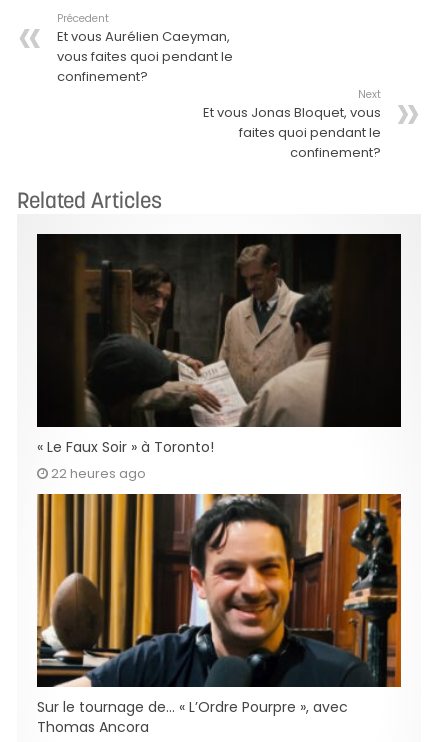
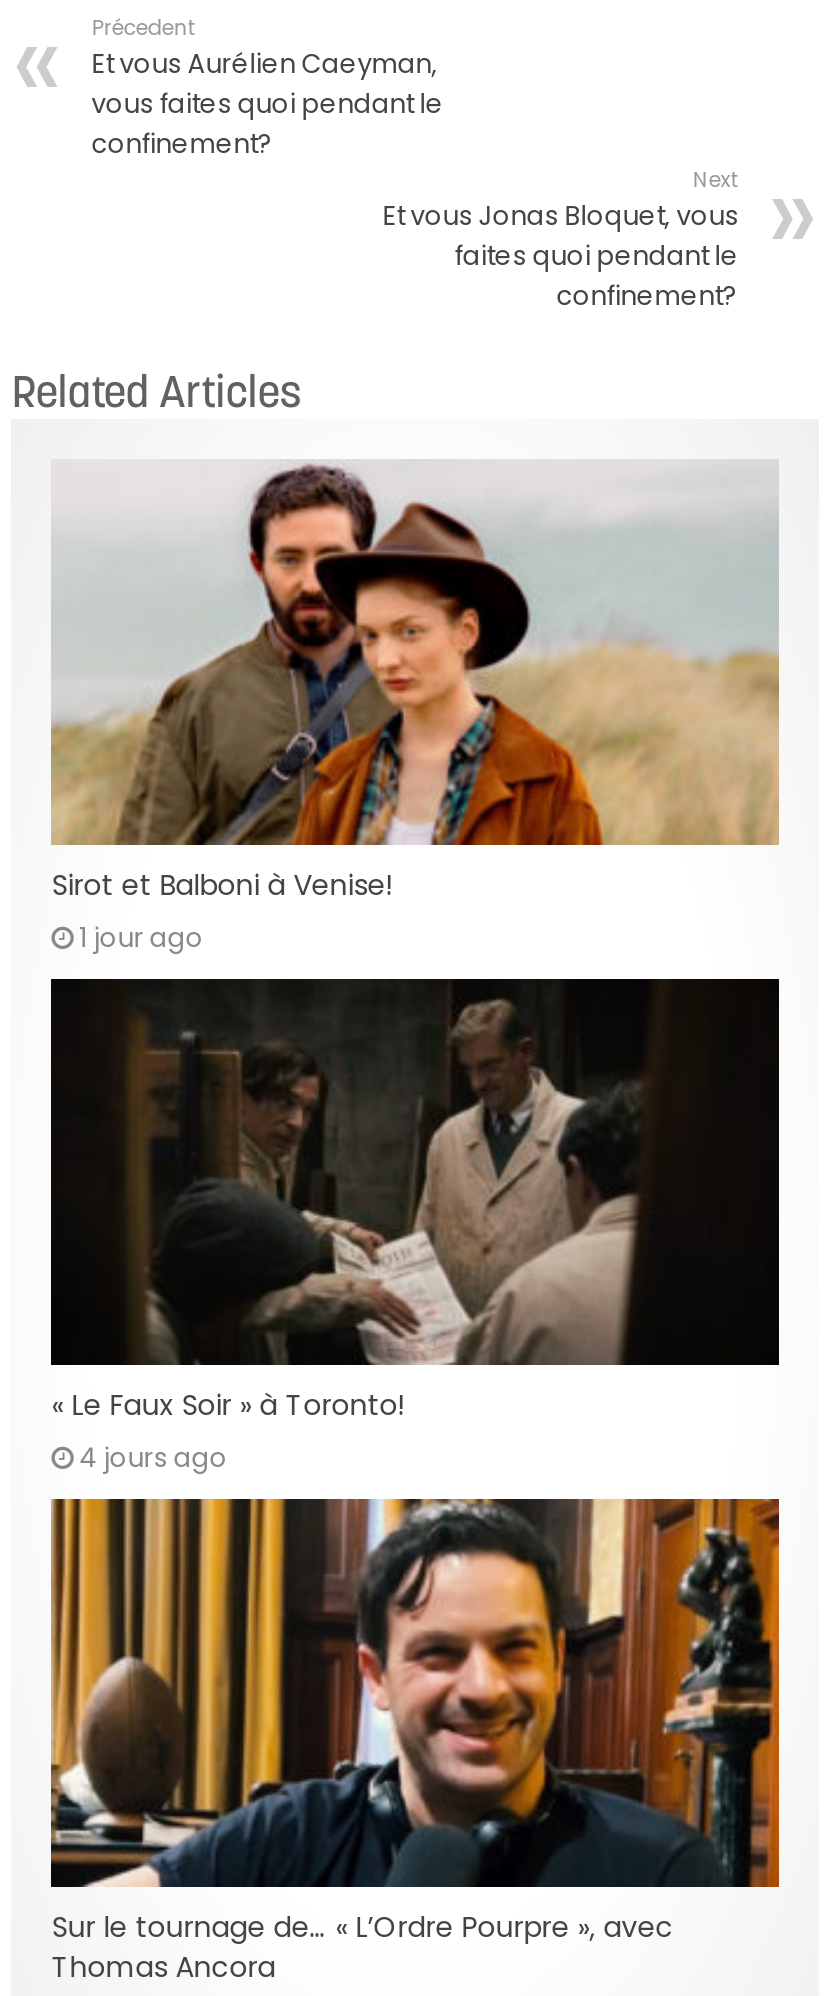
+ [image]
+ Sirot et Balboni à Venise!
+ 1 jour ago

- 22 heures ago
+ 4 jours ago
